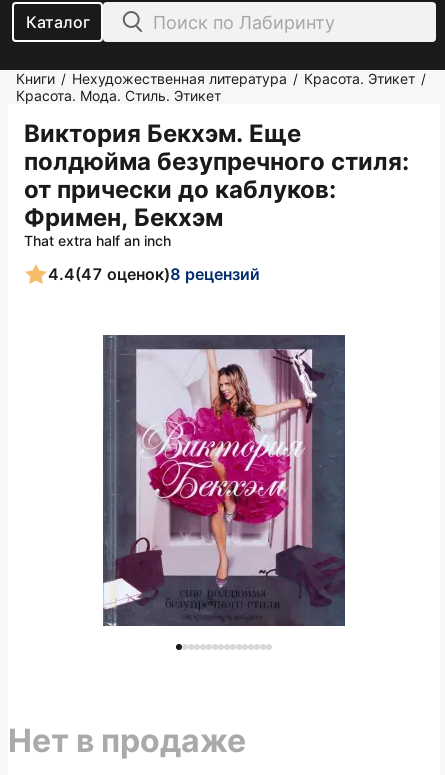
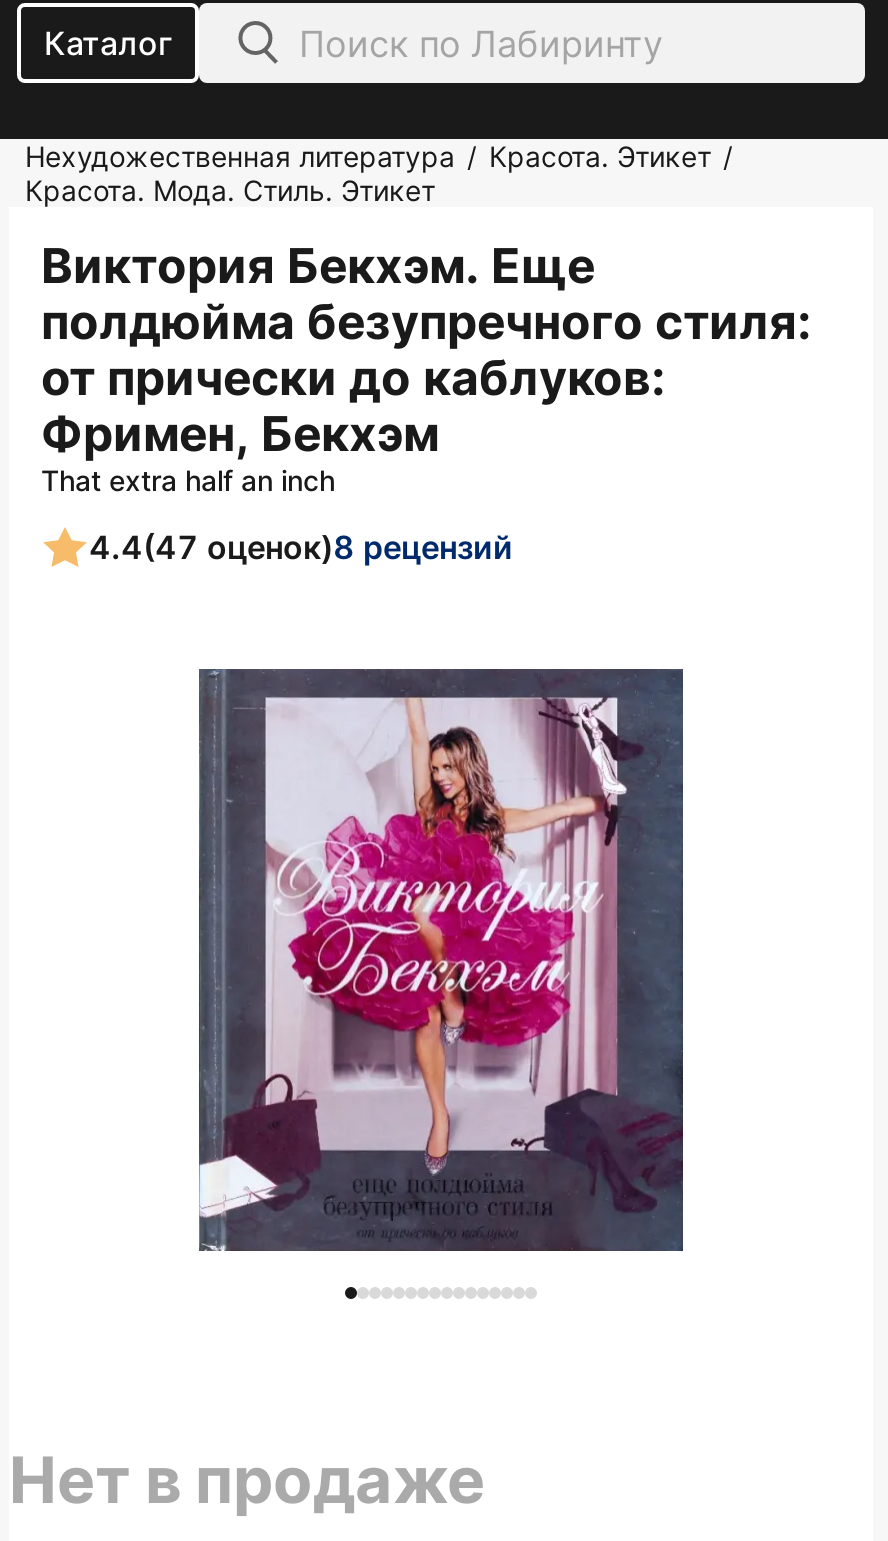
- Книги / Нехудожественная литература / Красота. Этикет /
+ Нехудожественная литература / Красота. Этикет /
